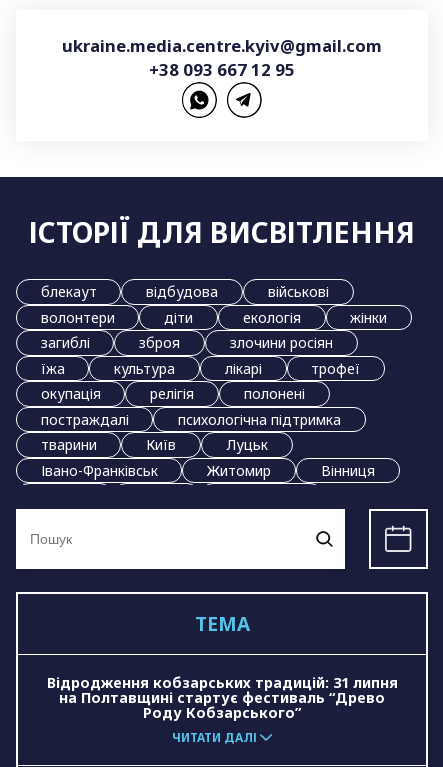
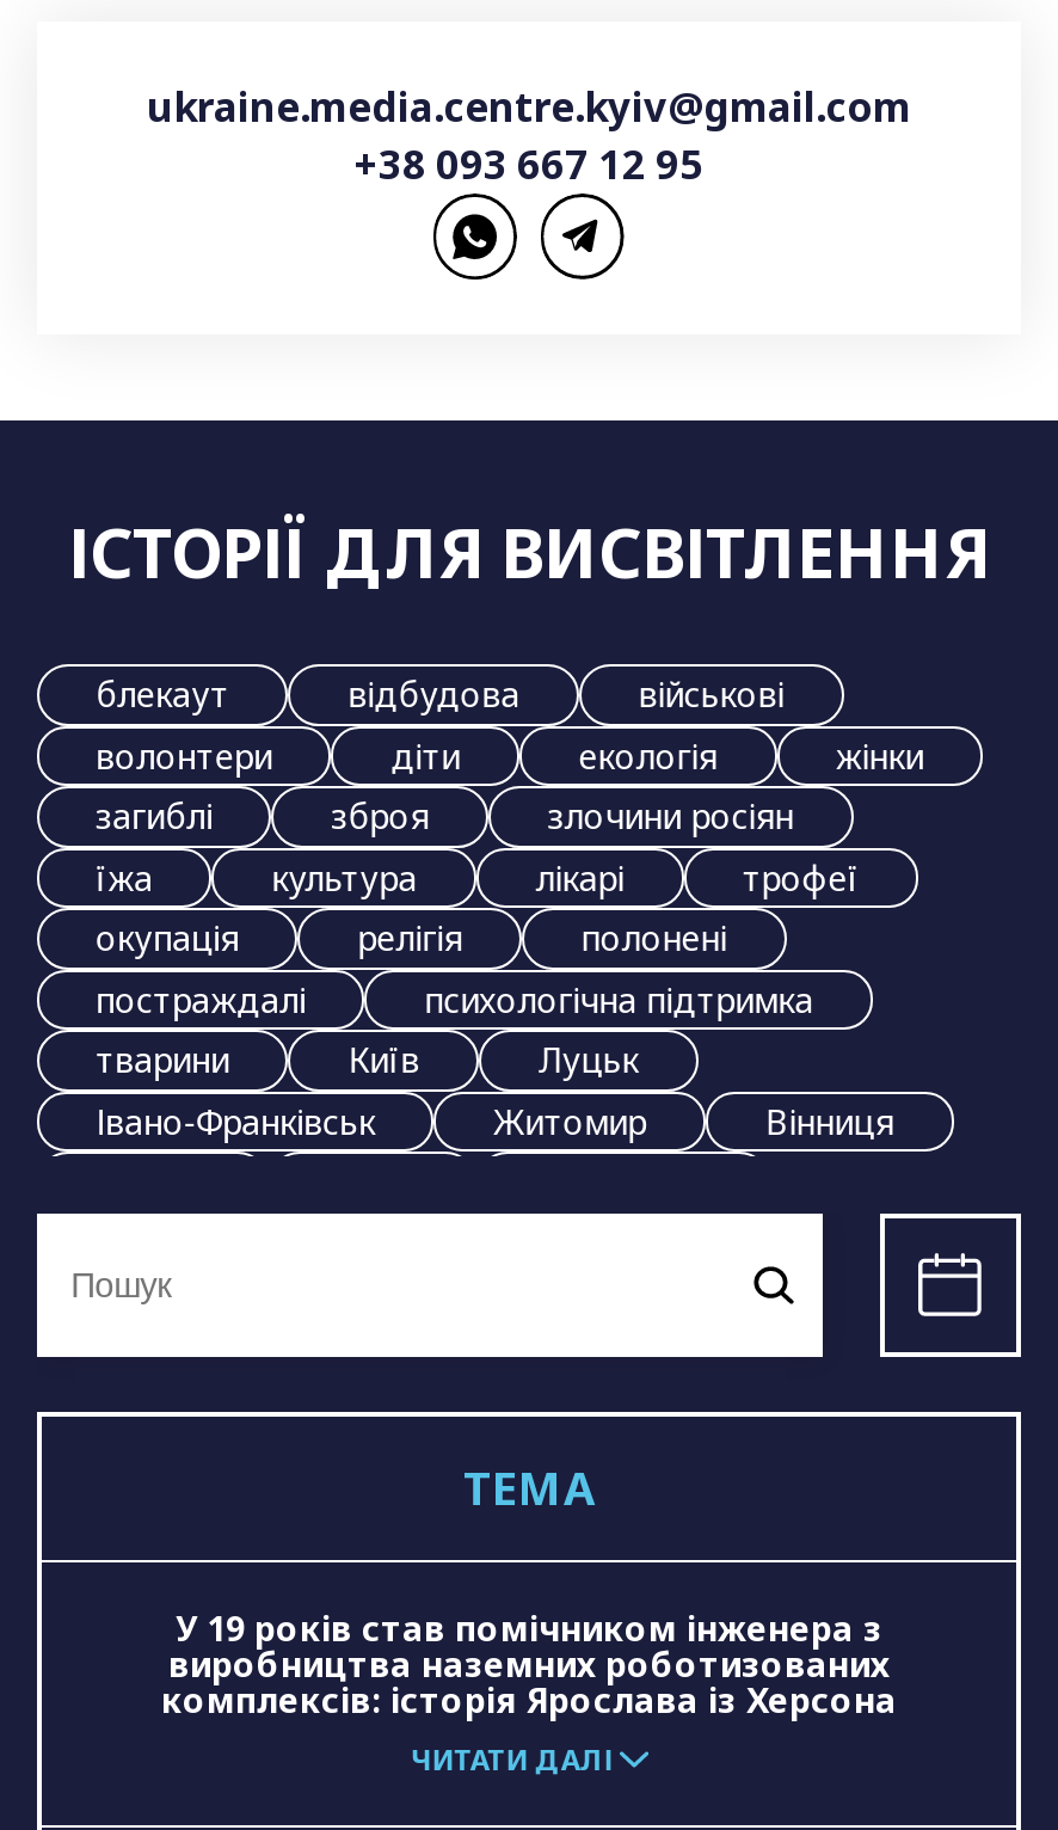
- Відродження кобзарських традицій: 31 липня
- на Полтавщині стартує фестиваль “Древо
- Роду Кобзарського”
+ У 19 років став помічником інженера з
+ виробництва наземних роботизованих
+ комплексів: історія Ярослава із Херсона
